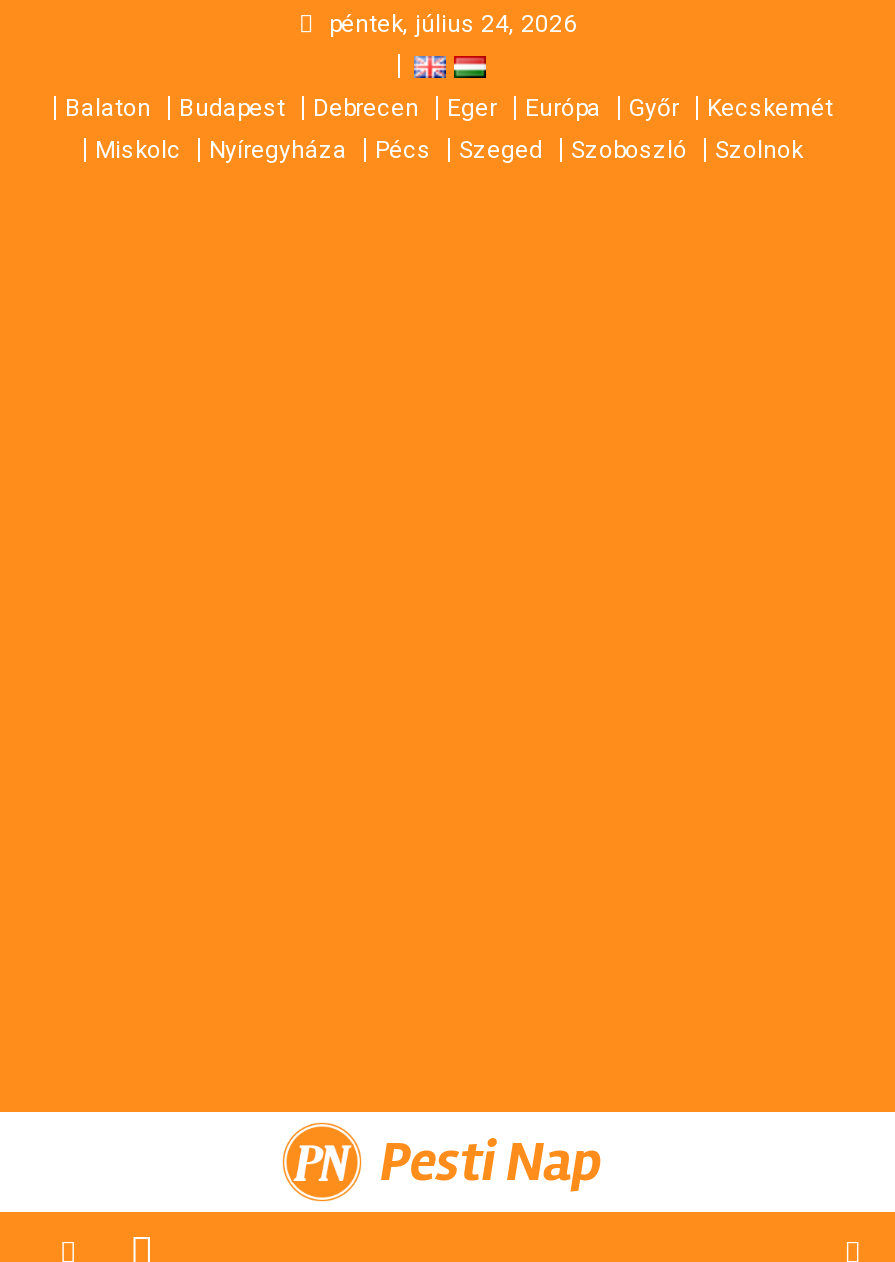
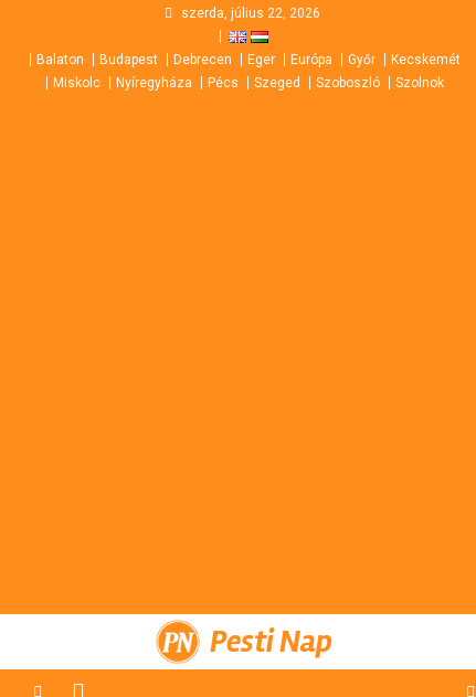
- péntek, július 24, 2026
+ szerda, július 22, 2026
